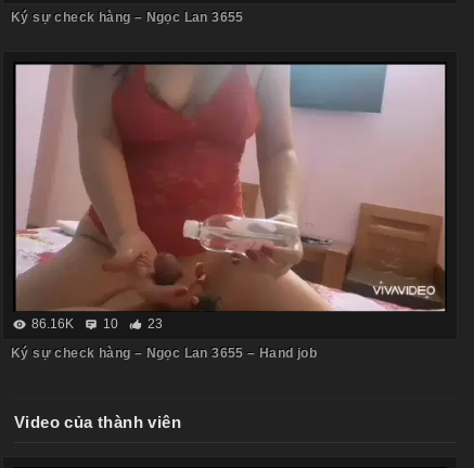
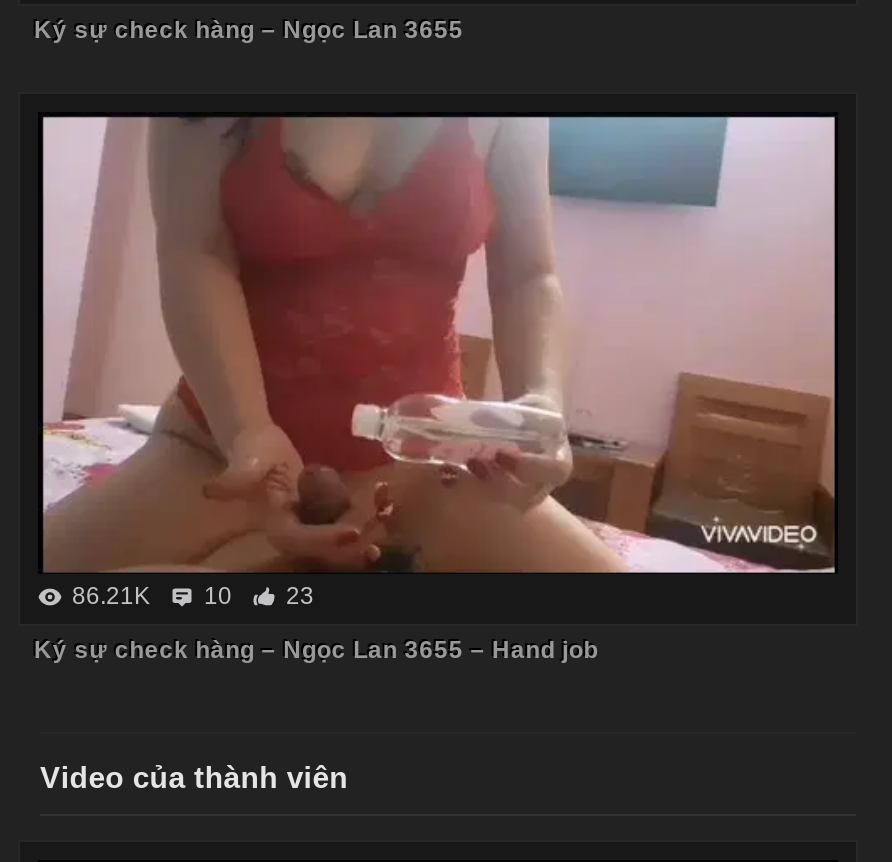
- 86.16K 10 23
+ 86.21K 10 23
